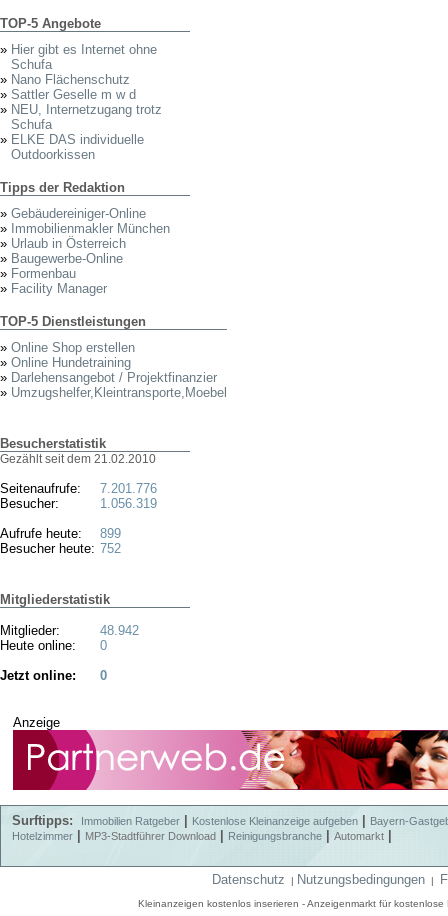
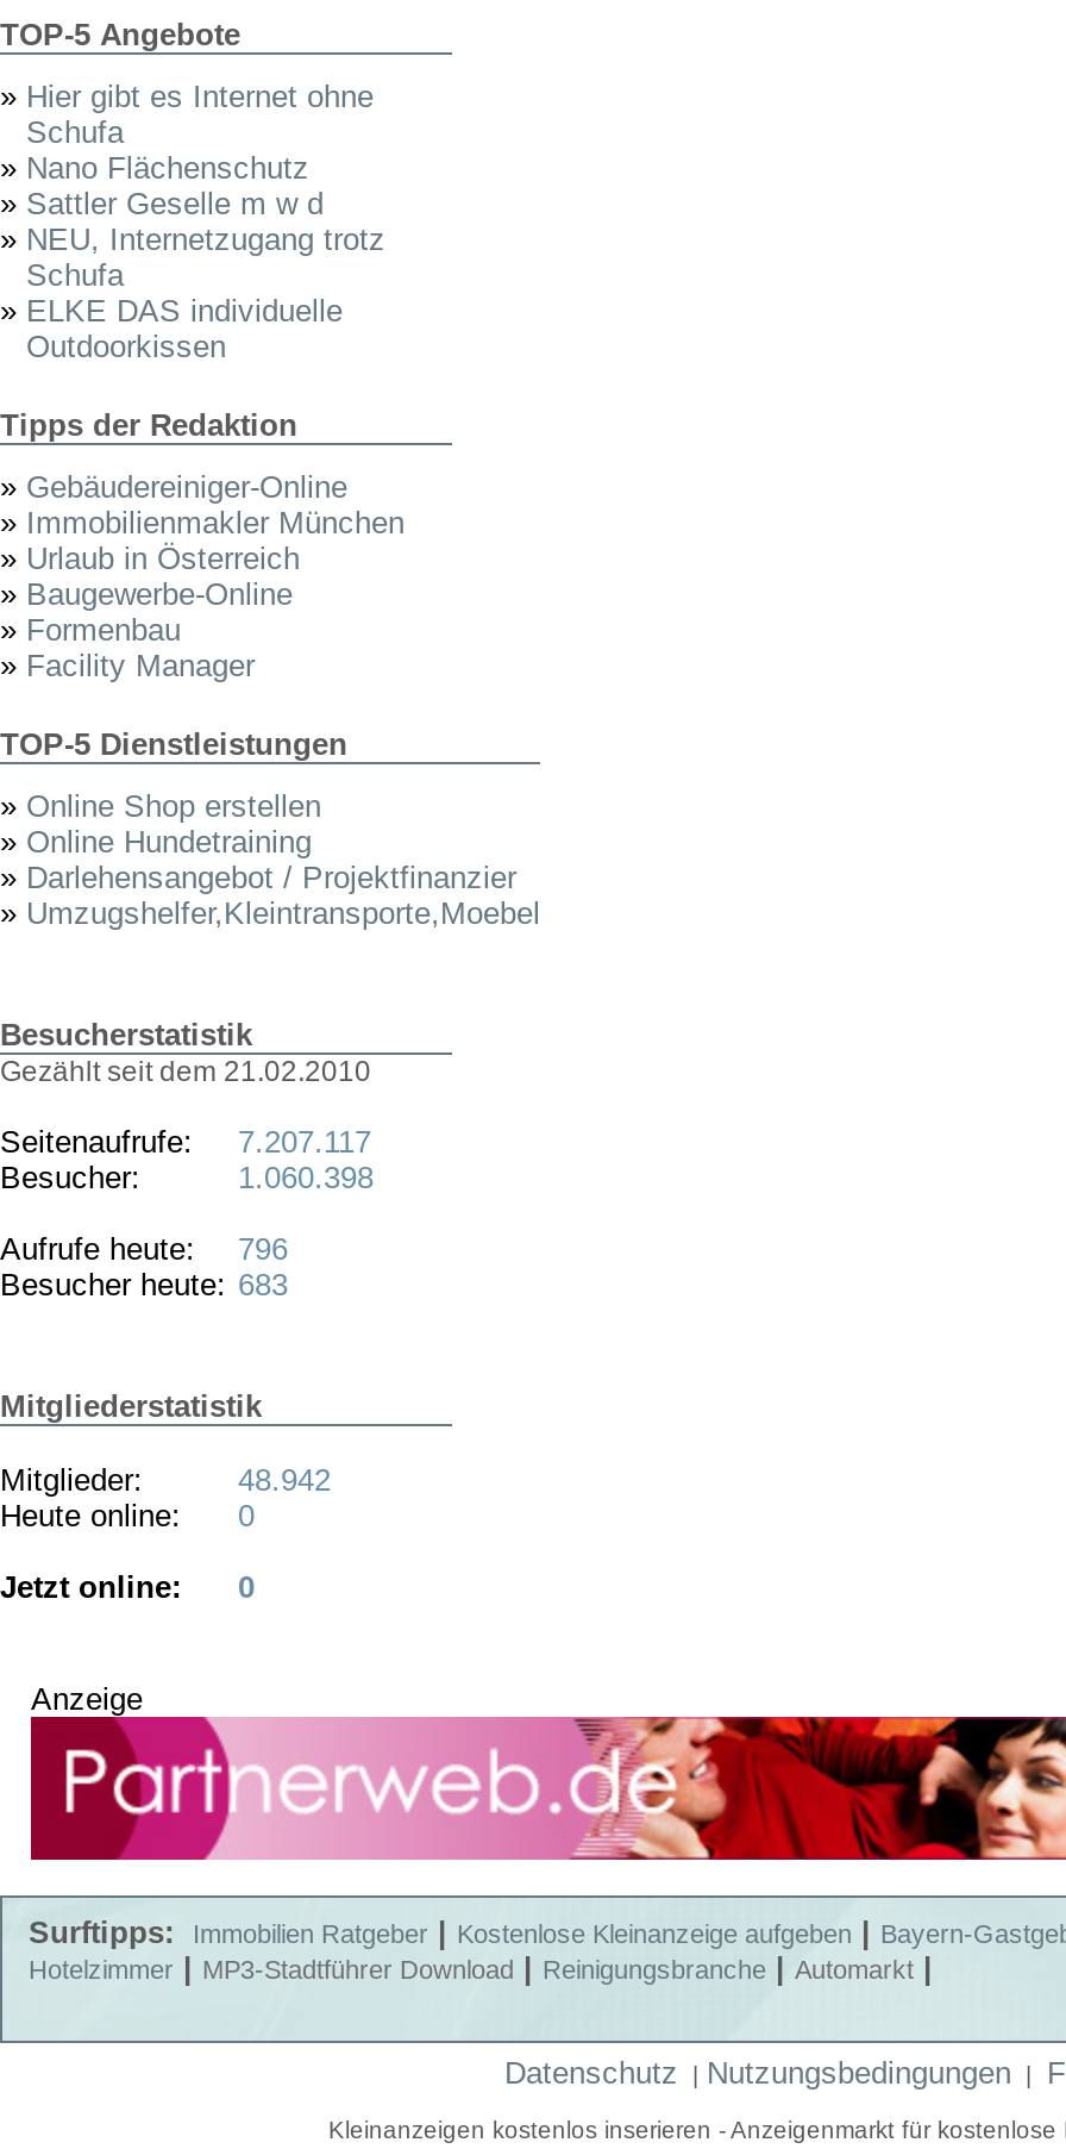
- Seitenaufrufe: 7.201.776
+ Seitenaufrufe: 7.207.117

- 1.056.319
+ 1.060.398

- Aufrufe heute: 899
+ Aufrufe heute: 796

- Besucher heute: 752
+ Besucher heute: 683
